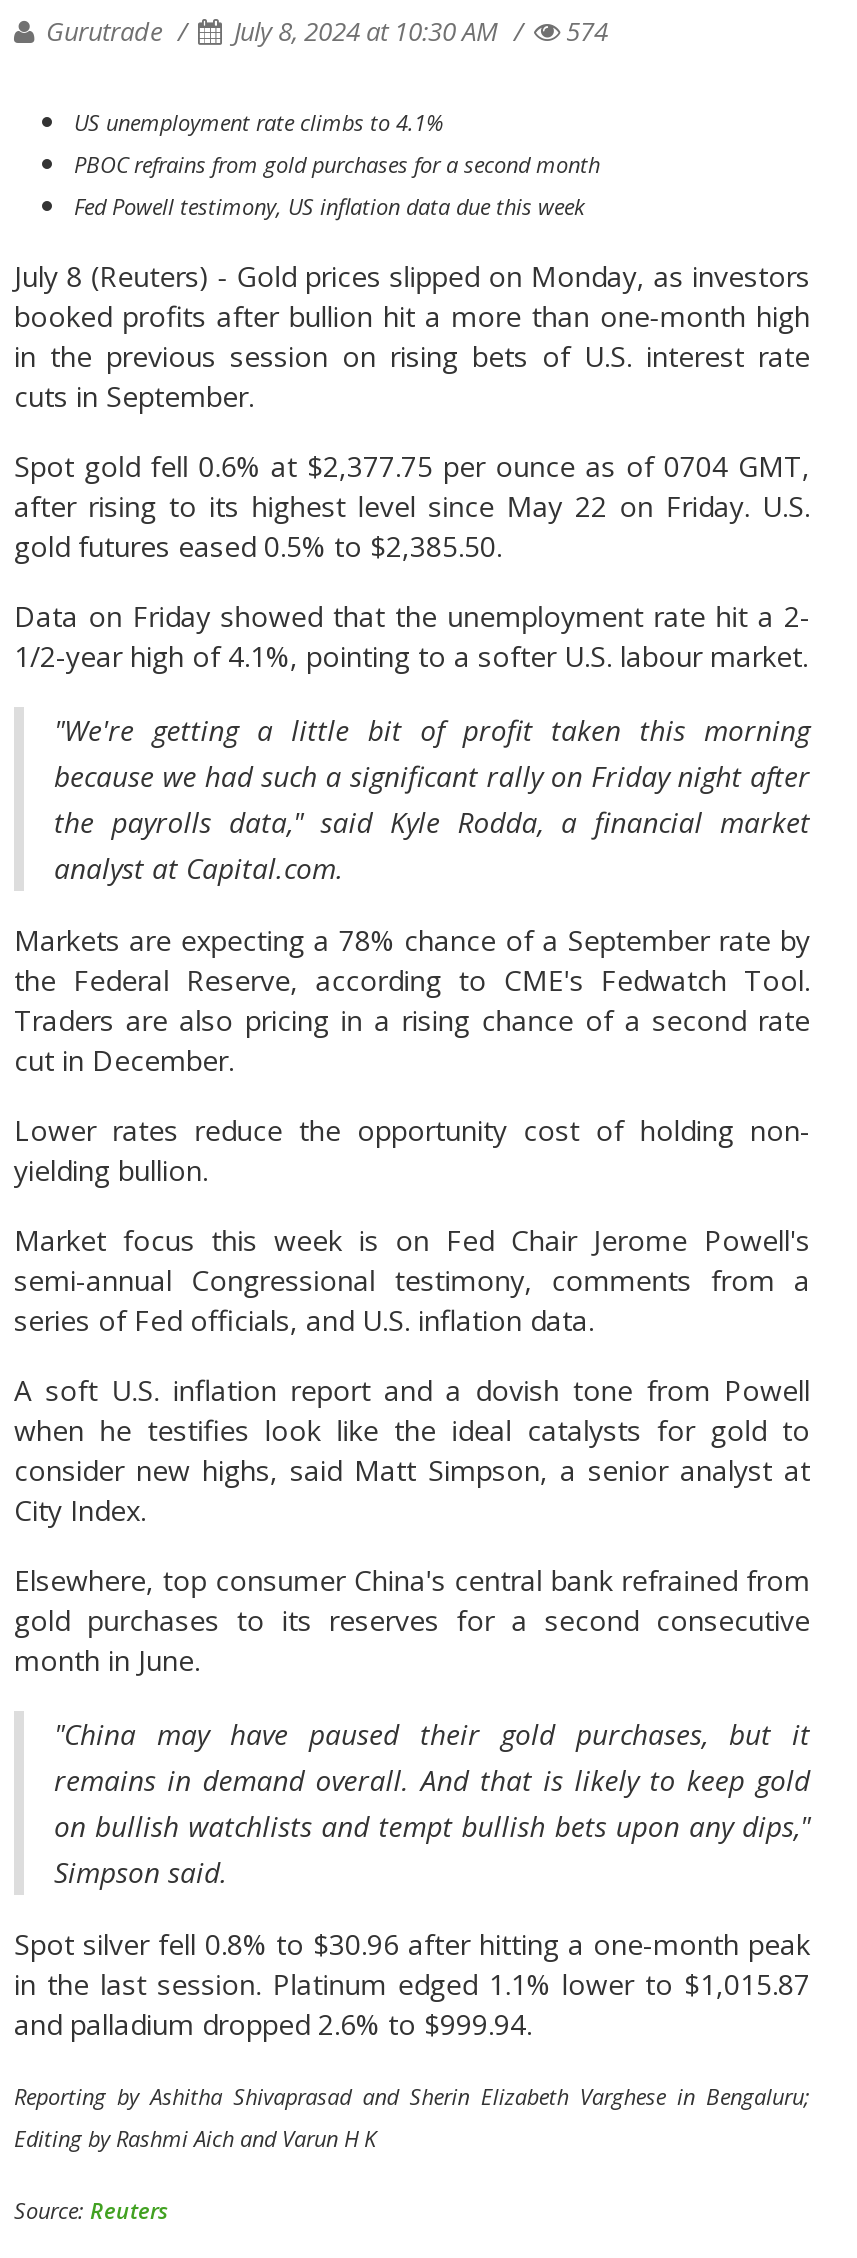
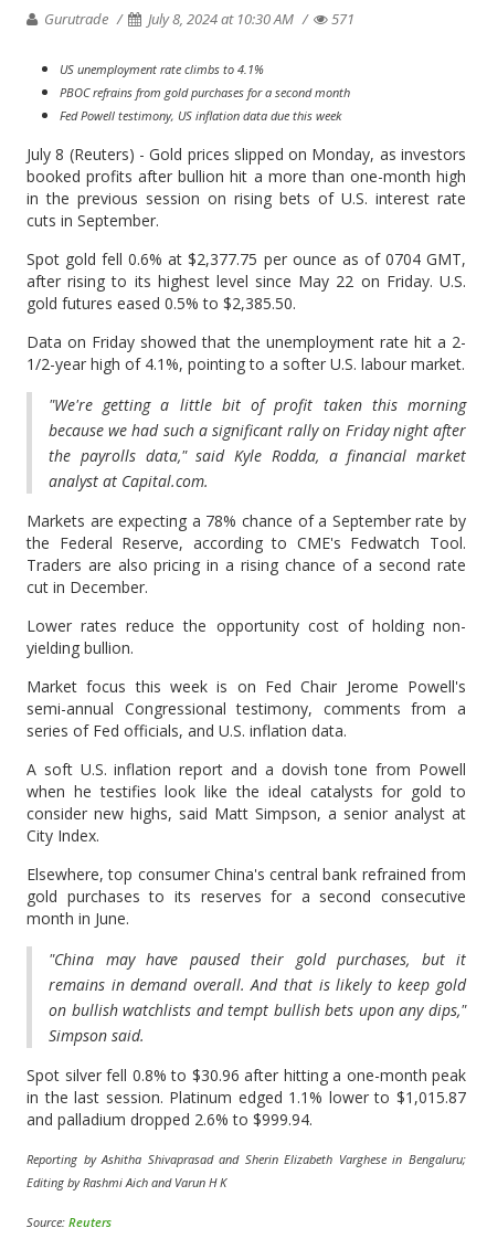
- Gurutrade July 8, 2024 at 10:30 AM 574
+ Gurutrade July 8, 2024 at 10:30 AM 571
